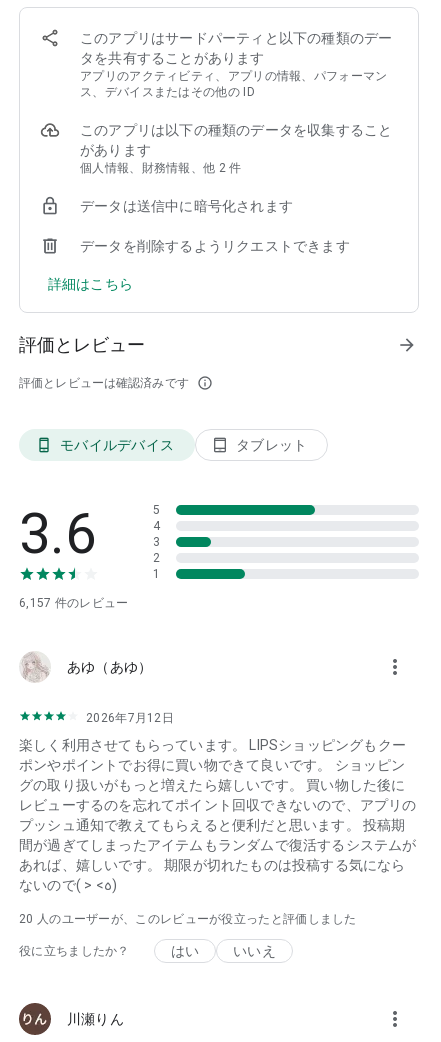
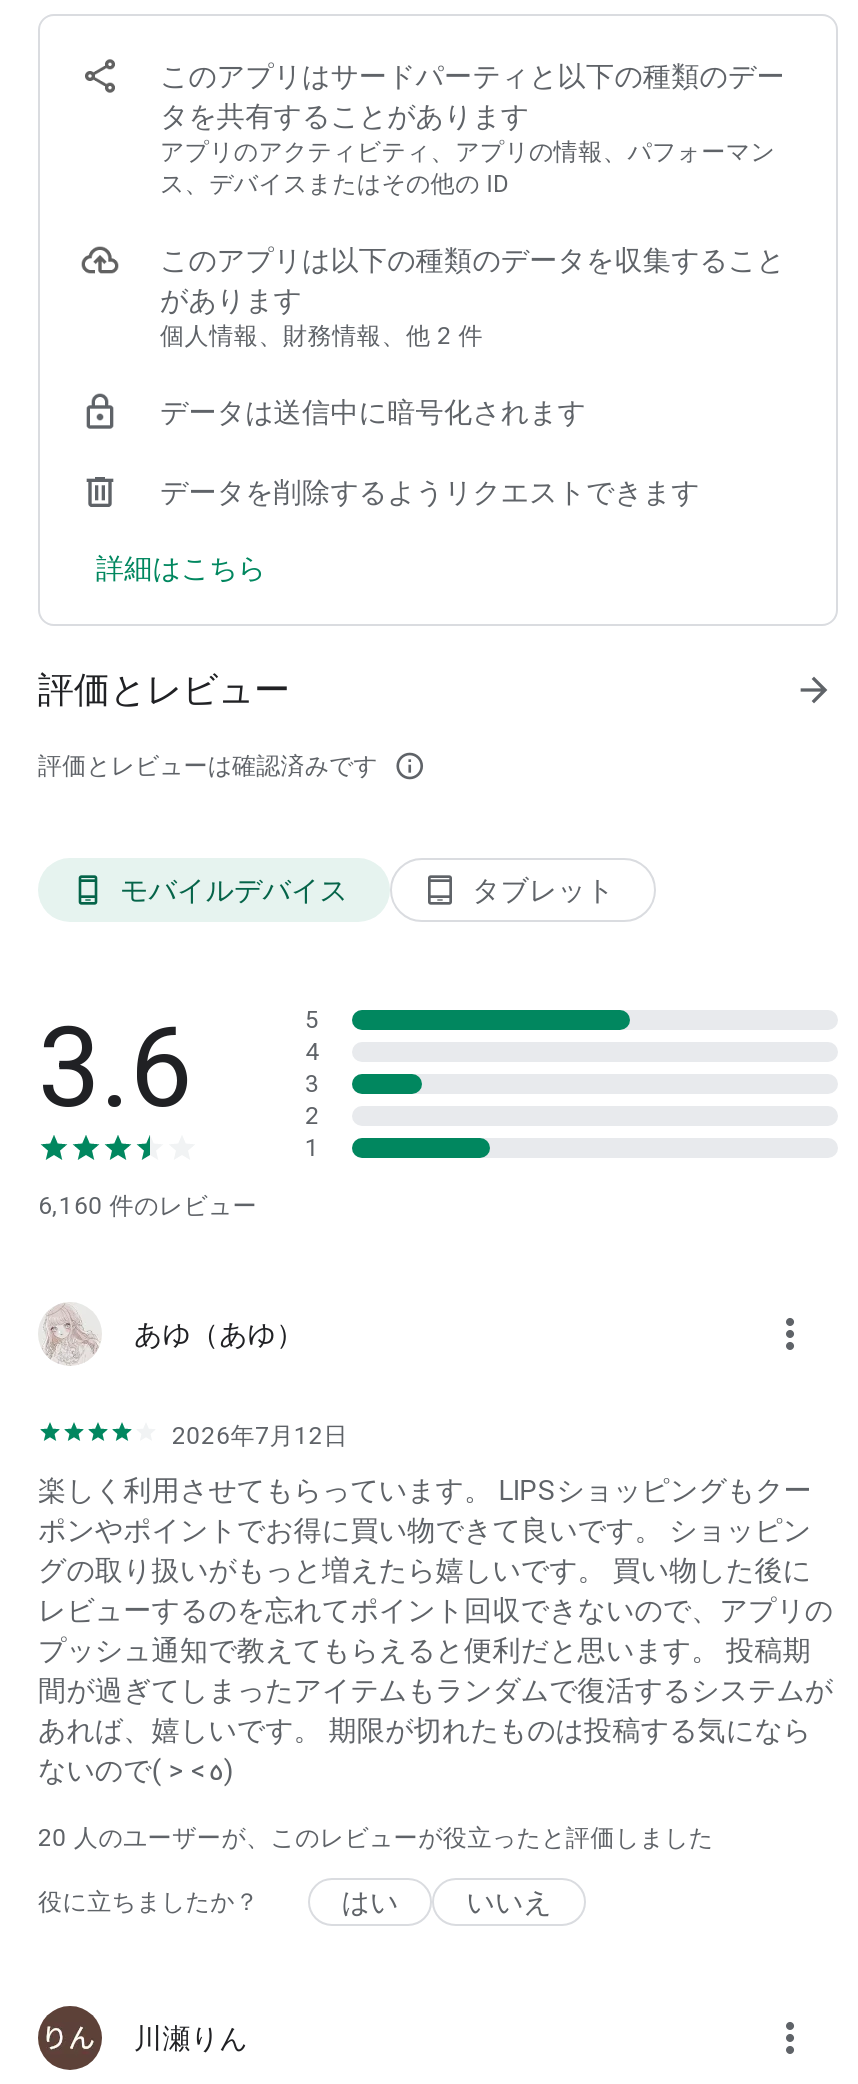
- 6,157件のレビュー
+ 6,160件のレビュー
